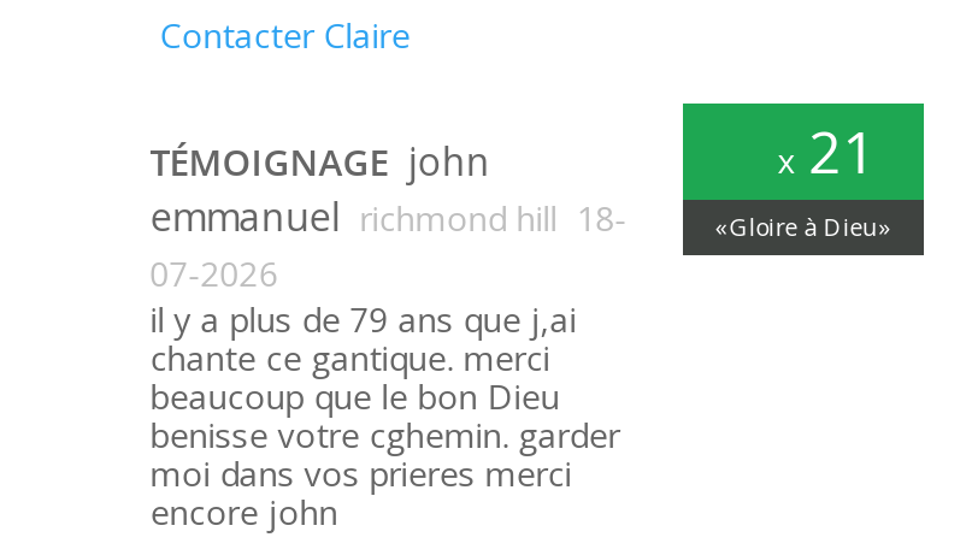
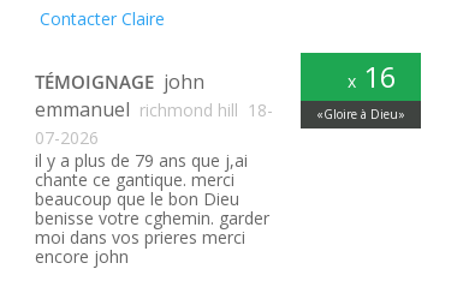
- x 21
+ x 16
